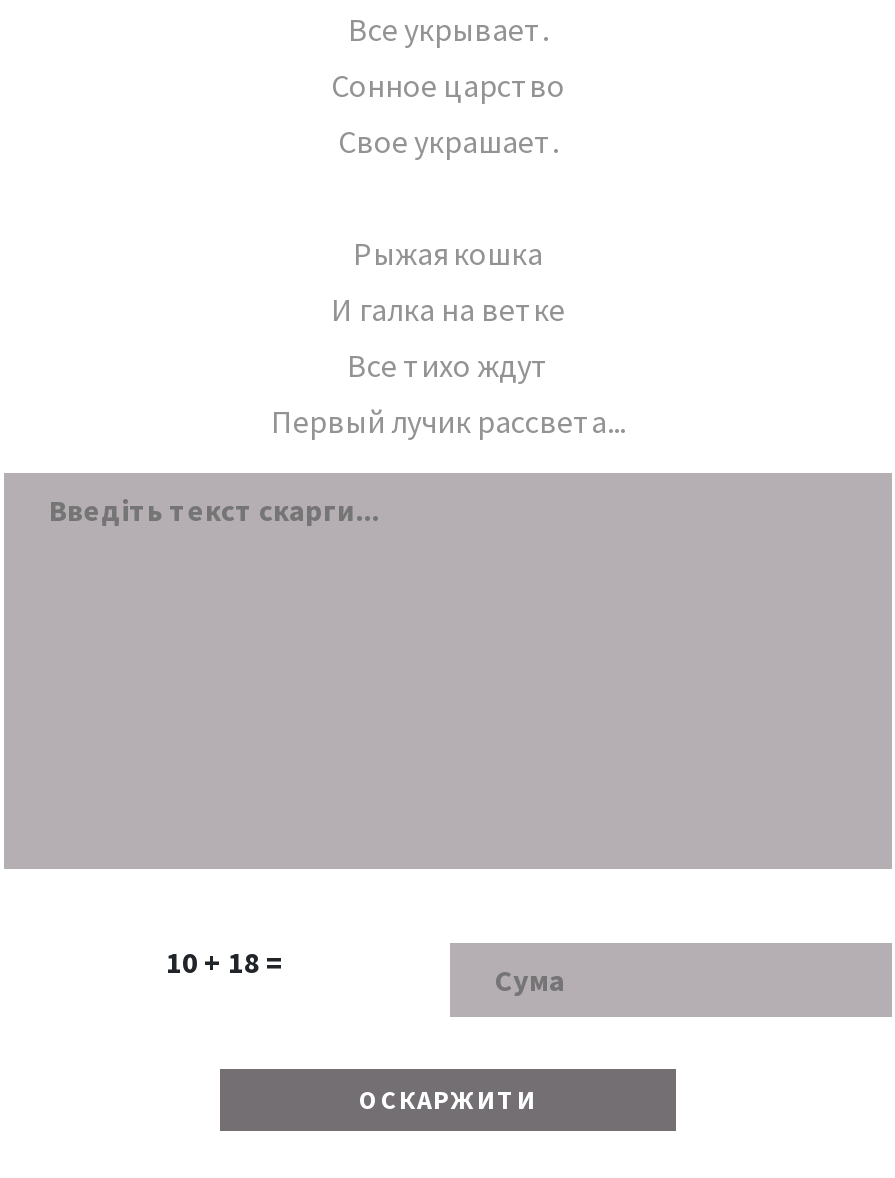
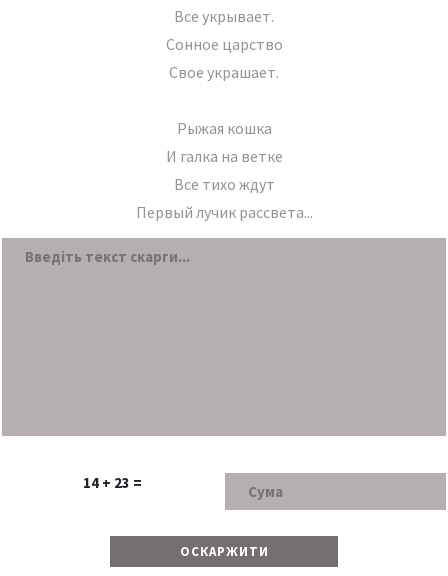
- 10 + 18 =
+ 14 + 23 =
